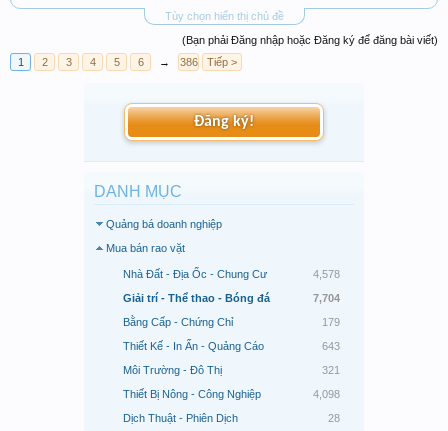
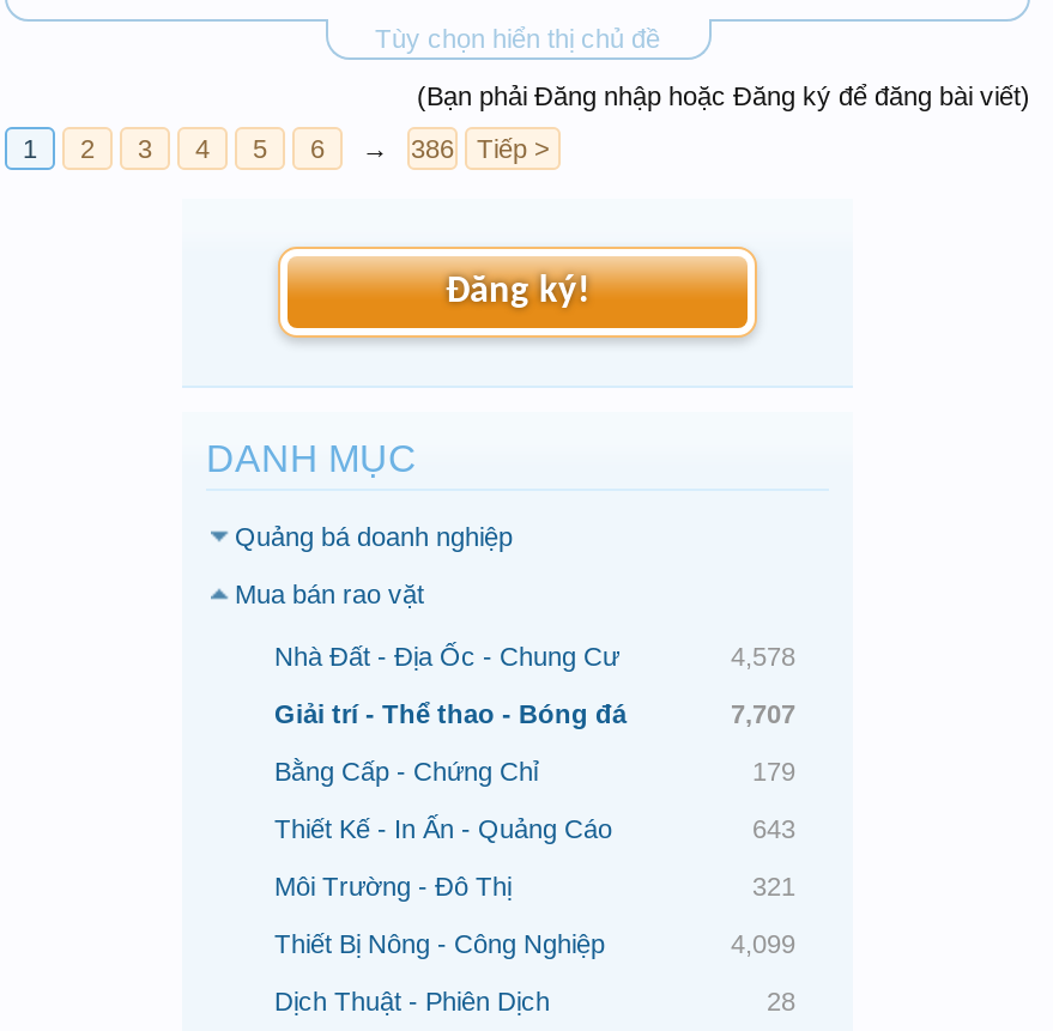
- 7,704
+ 7,707

- 4,098
+ 4,099
